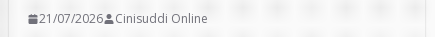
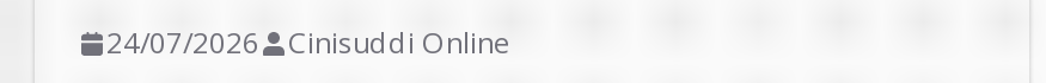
- 21/07/2026 Cinisuddi Online
+ 24/07/2026 Cinisuddi Online
